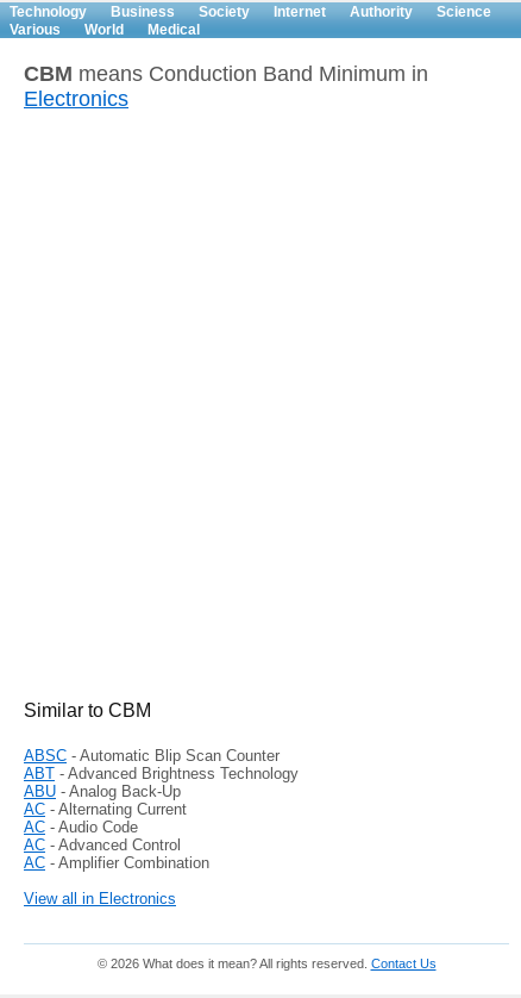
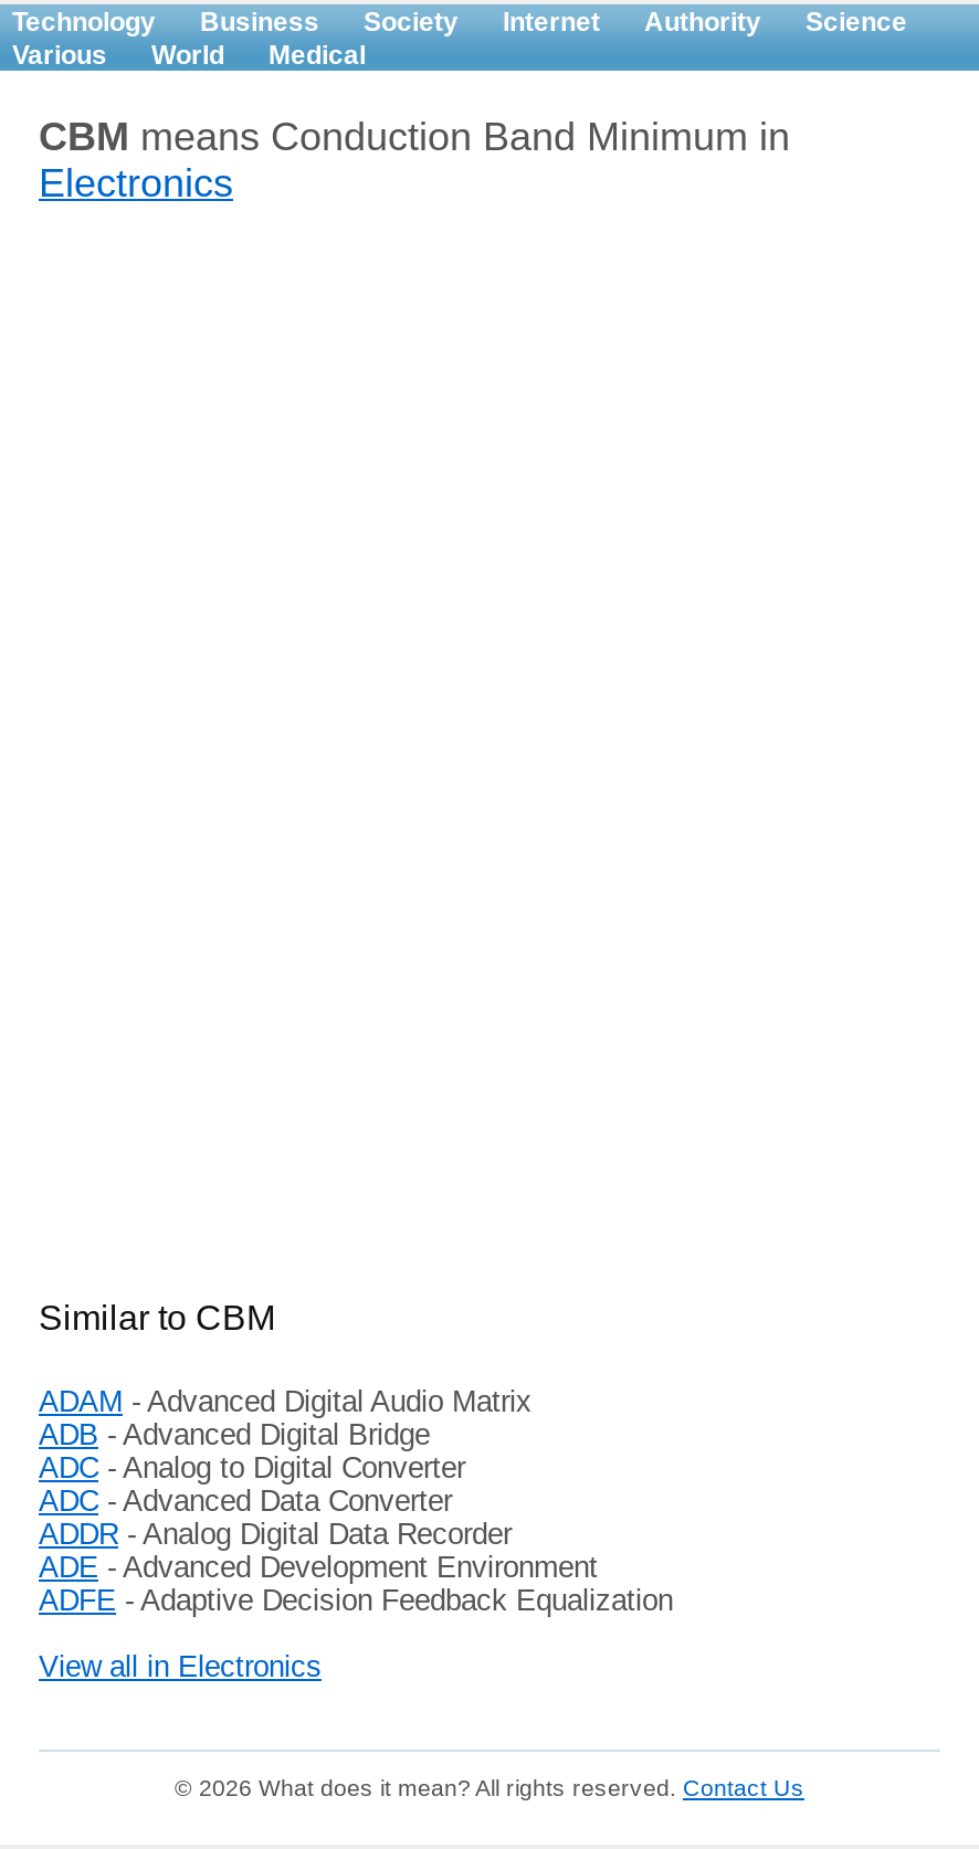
- ABSC - Automatic Blip Scan Counter
- ABT - Advanced Brightness Technology
- ABU - Analog Back-Up
- AC - Alternating Current
- AC - Audio Code
- AC - Advanced Control
- AC - Amplifier Combination
+ ADAM - Advanced Digital Audio Matrix
+ ADB - Advanced Digital Bridge
+ ADC - Analog to Digital Converter
+ ADC - Advanced Data Converter
+ ADDR - Analog Digital Data Recorder
+ ADE - Advanced Development Environment
+ ADFE - Adaptive Decision Feedback Equalization
